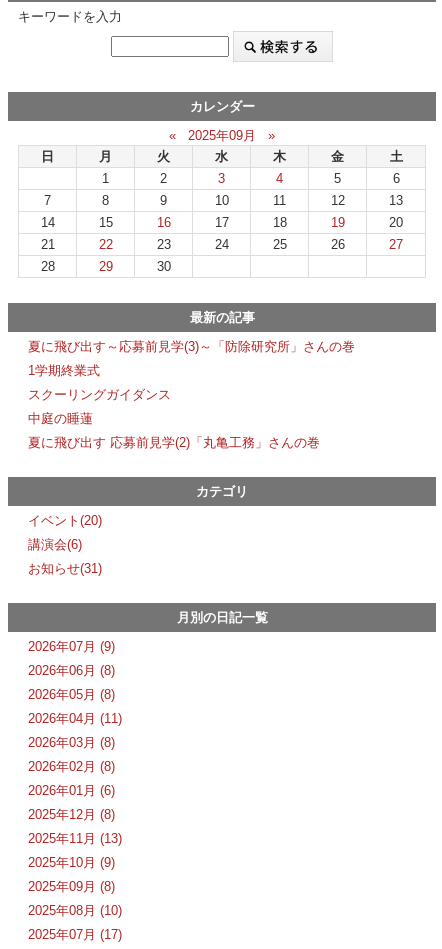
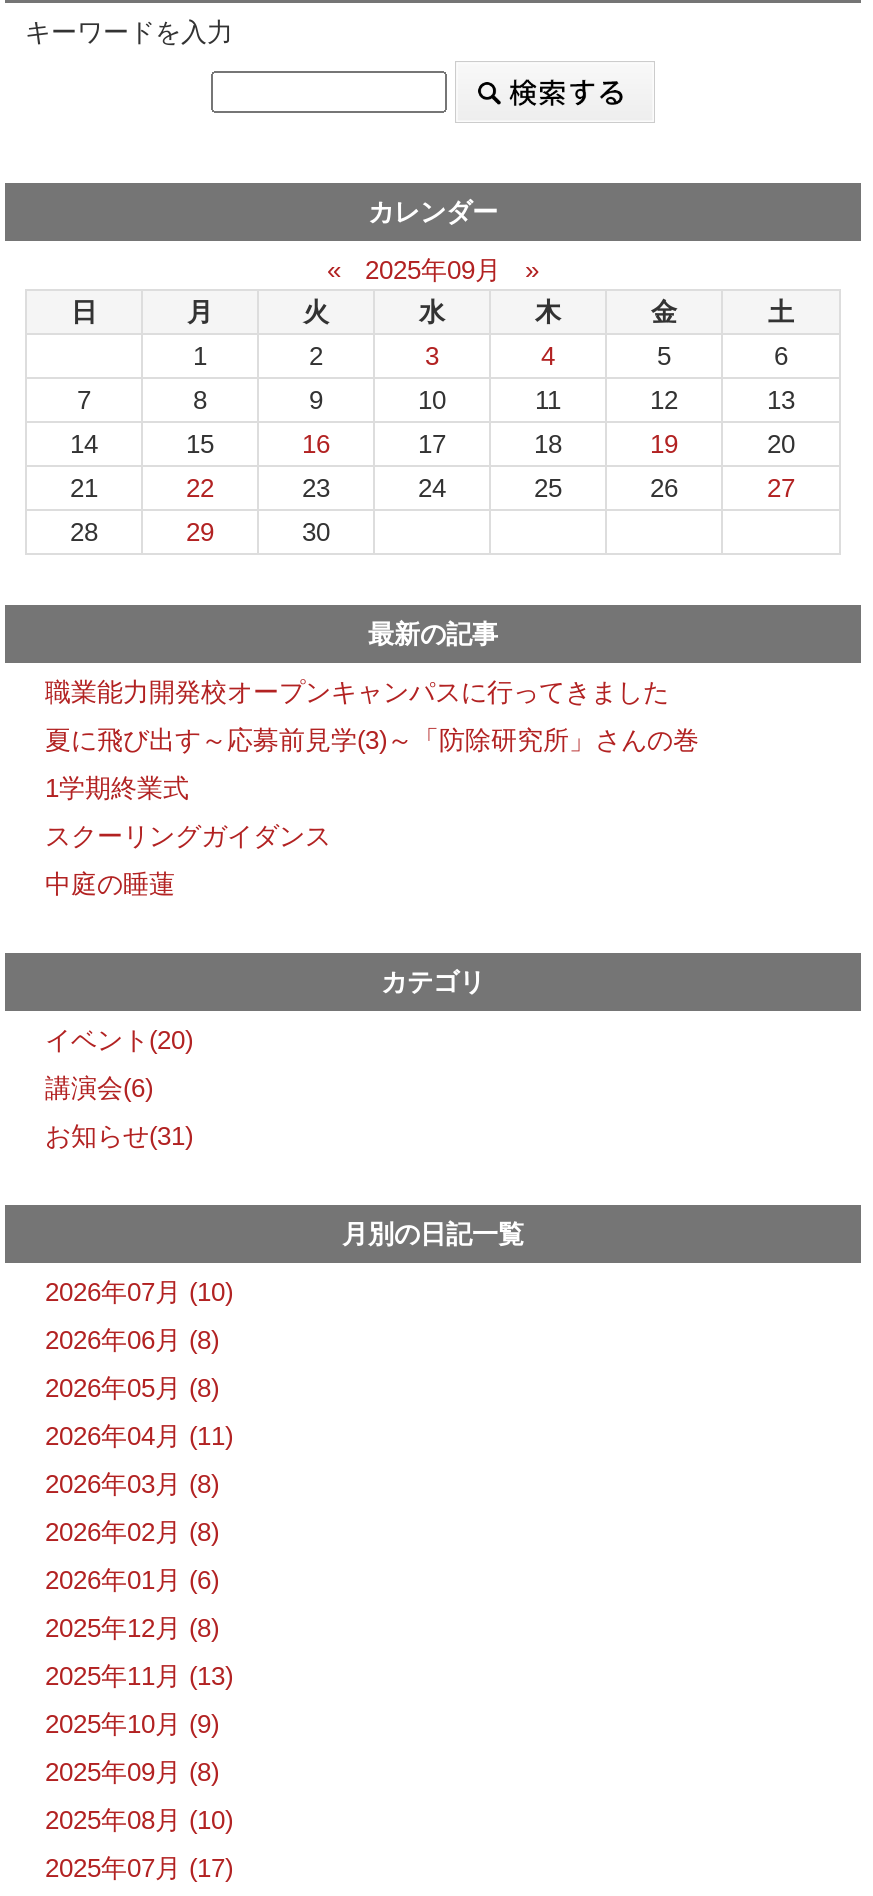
+ 職業能力開発校オープンキャンパスに行ってきました

moved down: 夏に飛び出す～応募前見学(3)～「防除研究所」さんの巻 | 1学期終業式 | スクーリングガイダンス | 中庭の睡蓮

- 夏に飛び出す 応募前見学(2)「丸亀工務」さんの巻

- 2026年07月 (9)
+ 2026年07月 (10)
